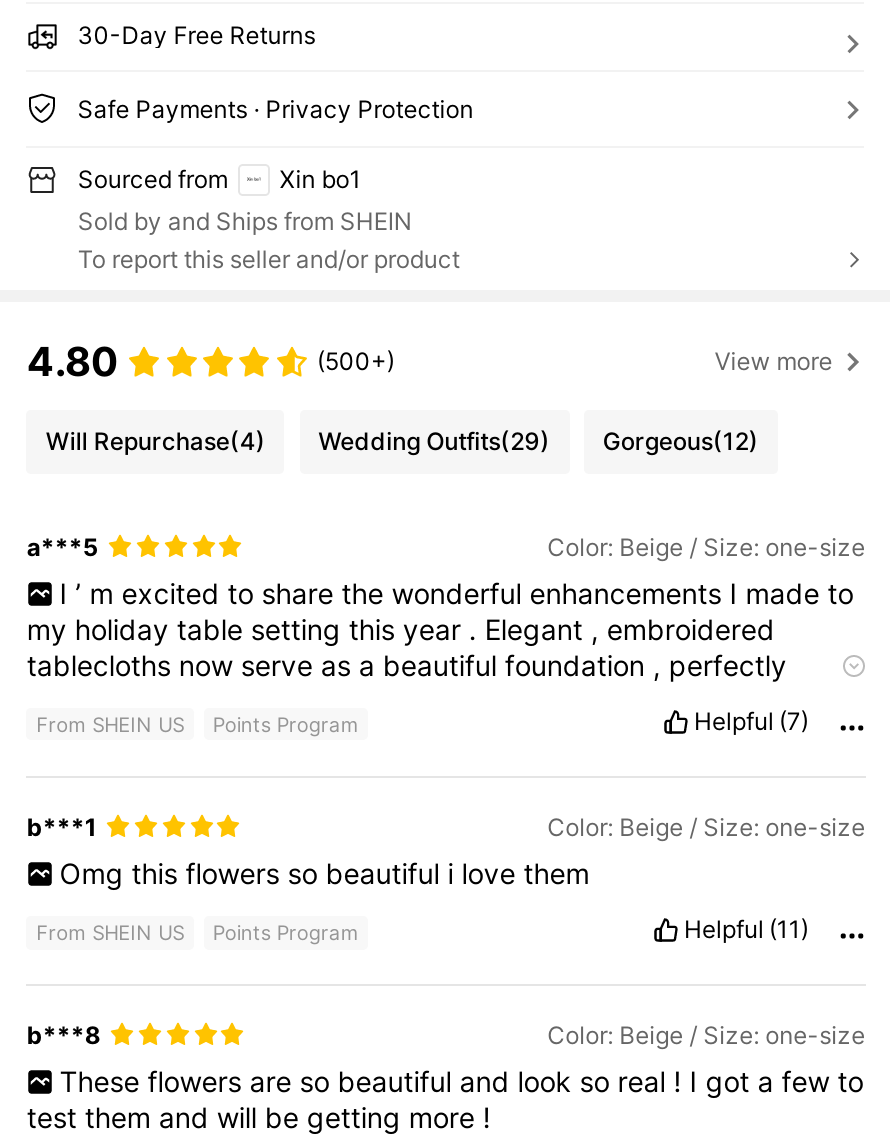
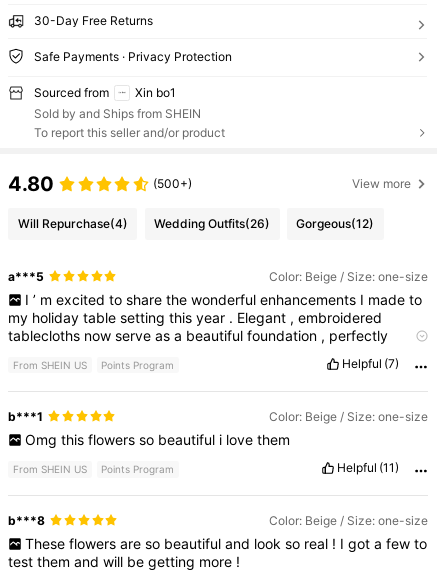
- Wedding Outfits(29)
+ Wedding Outfits(26)
